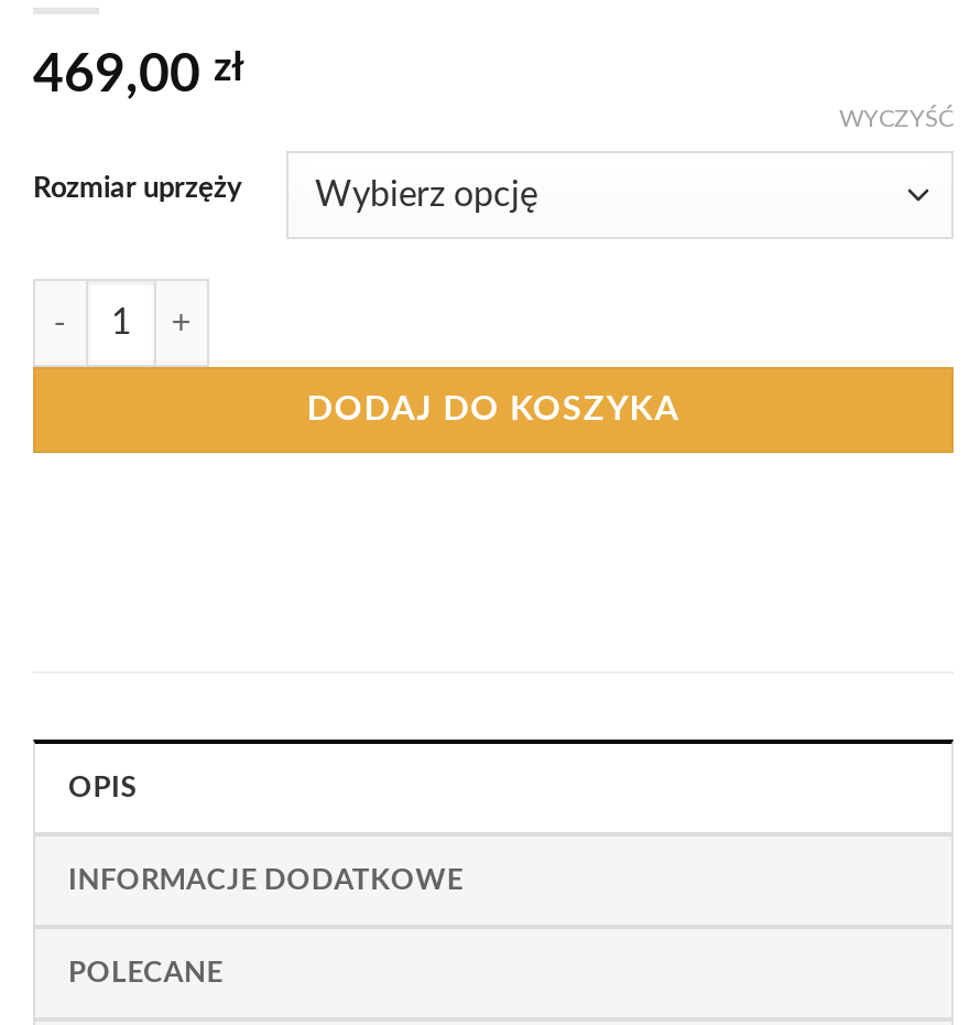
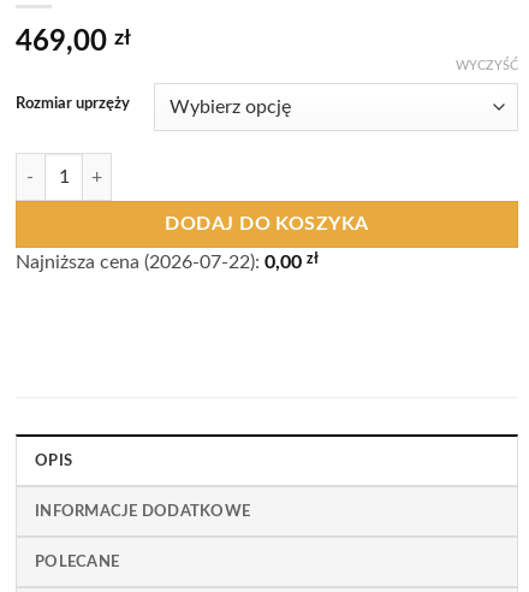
+ Najniższa cena (2026-07-22): 0,00 zł
